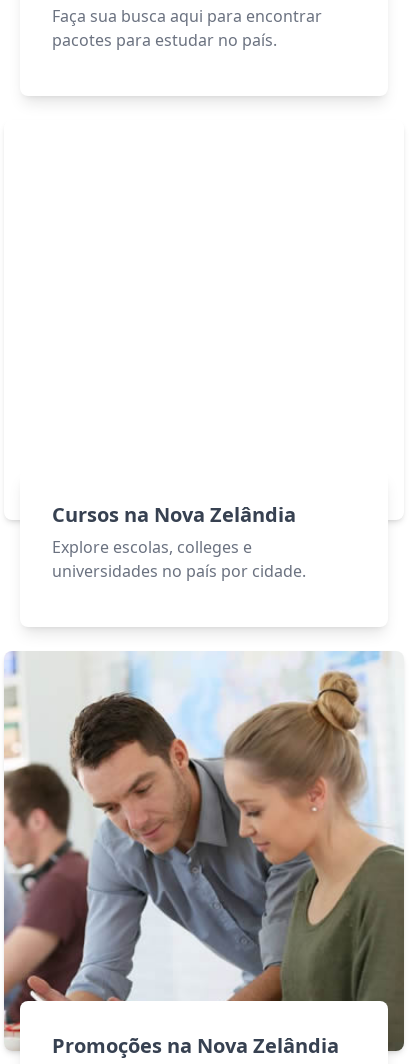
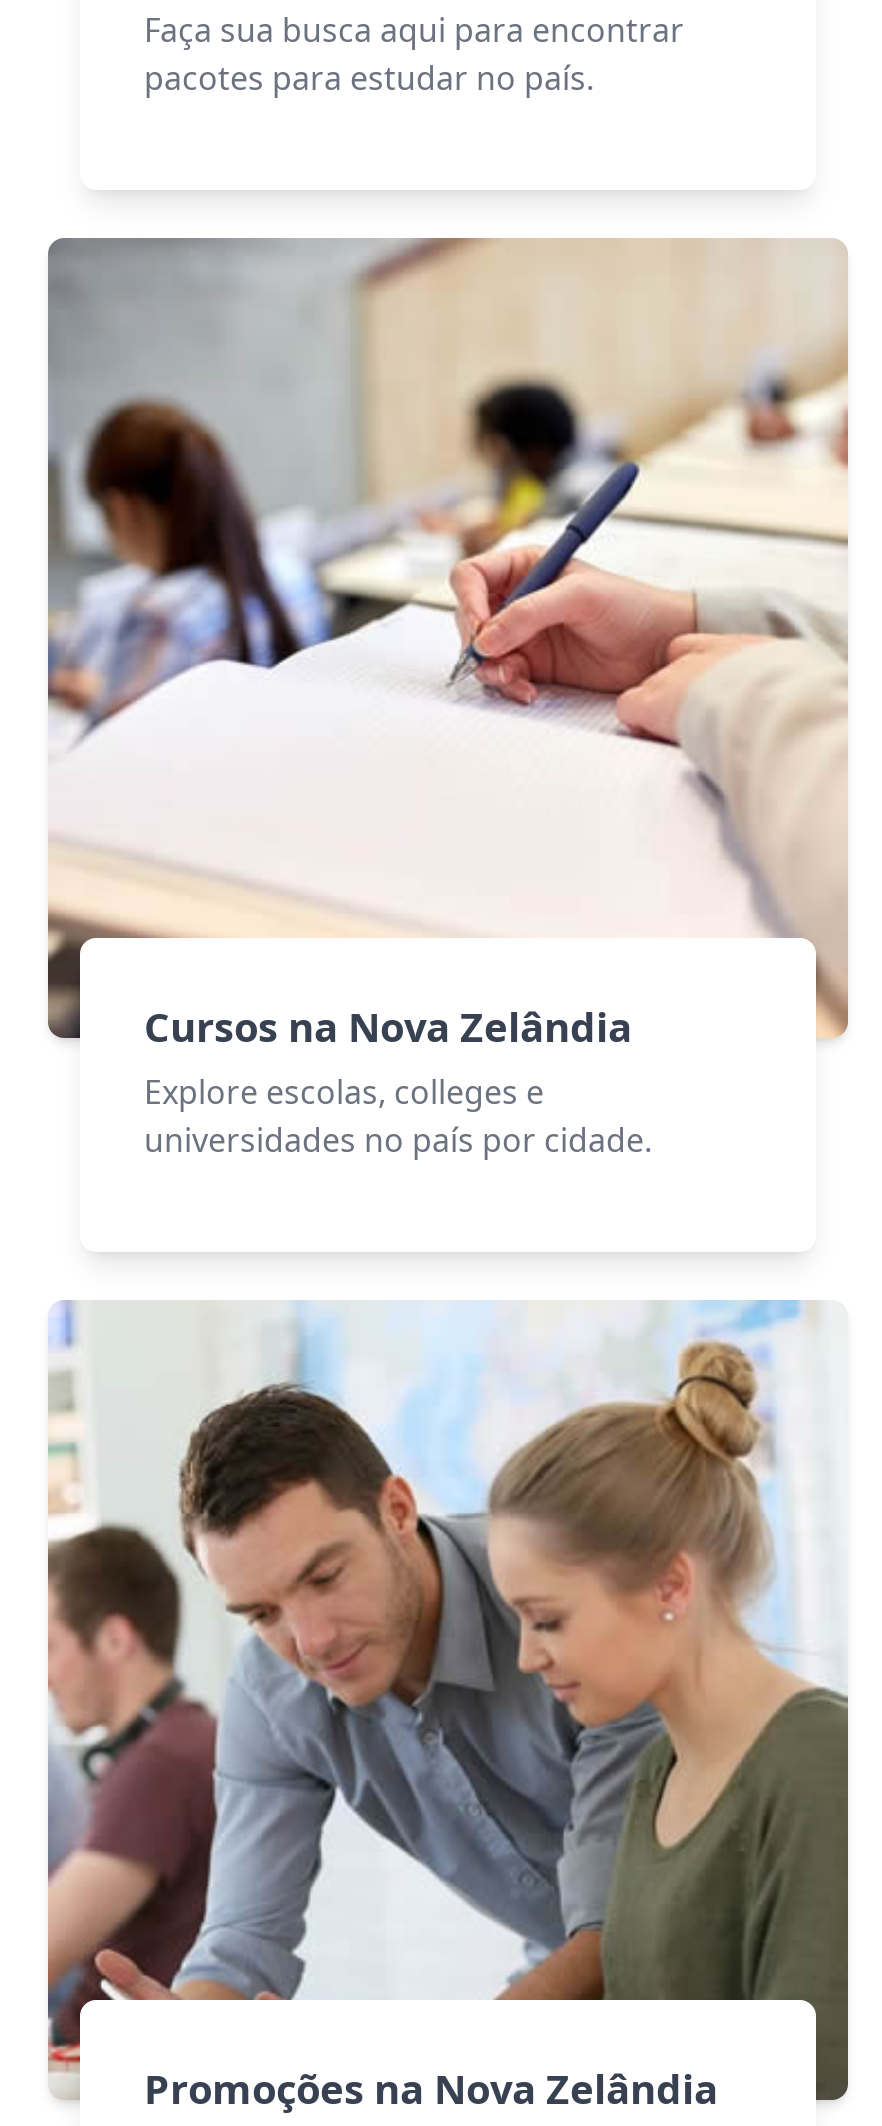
+ [image]
